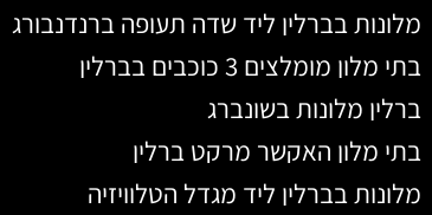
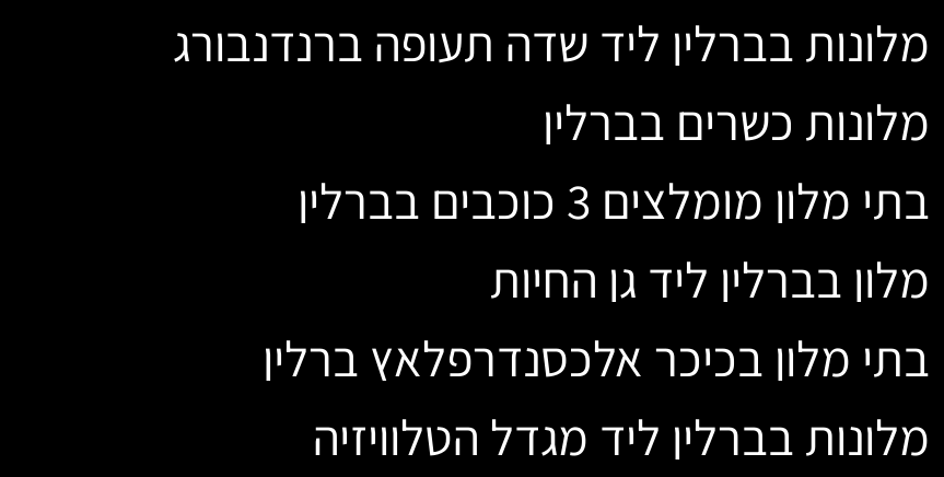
+ מלונות כשרים בברלין

- ברלין מלונות בשונברג
- בתי מלון האקשר מרקט ברלין
+ מלון בברלין ליד גן החיות
+ בתי מלון בכיכר אלכסנדרפלאץ ברלין
